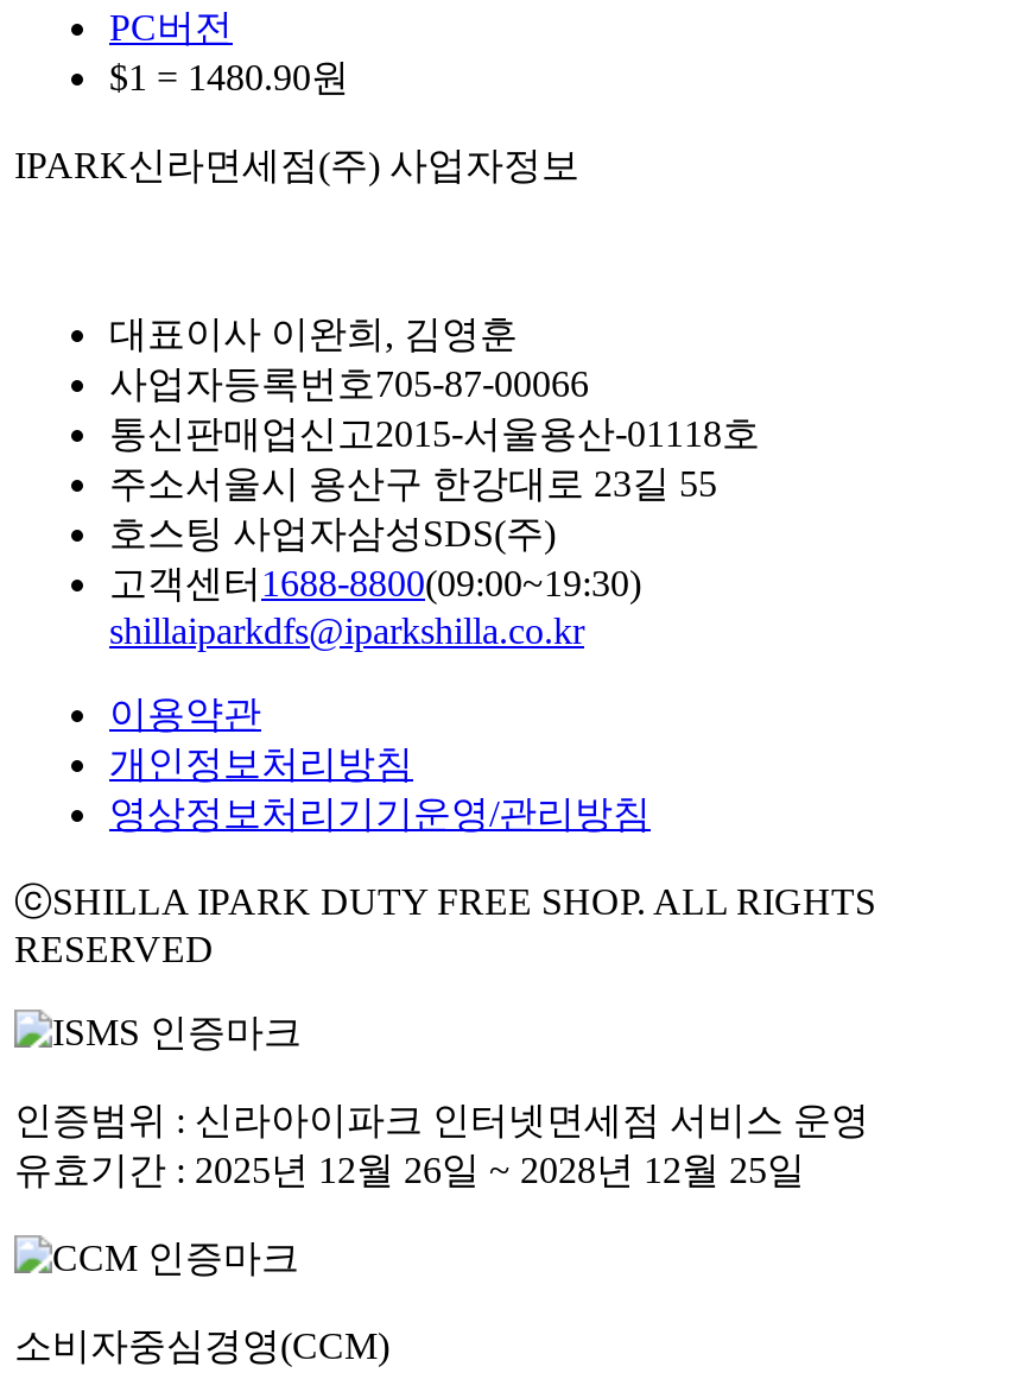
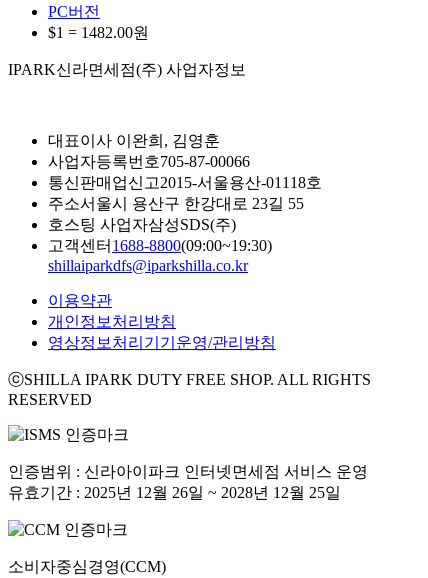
- $1 = 1480.90원
+ $1 = 1482.00원
